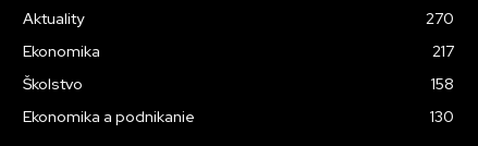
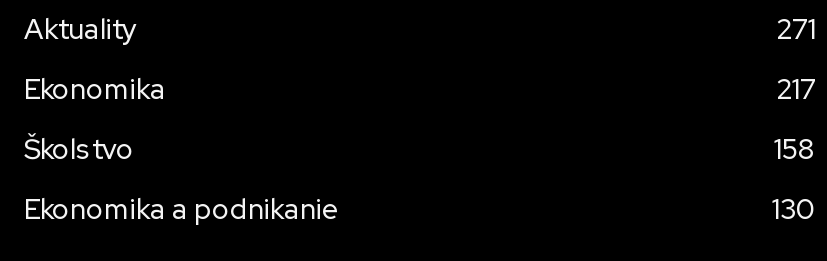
- 270
+ 271
